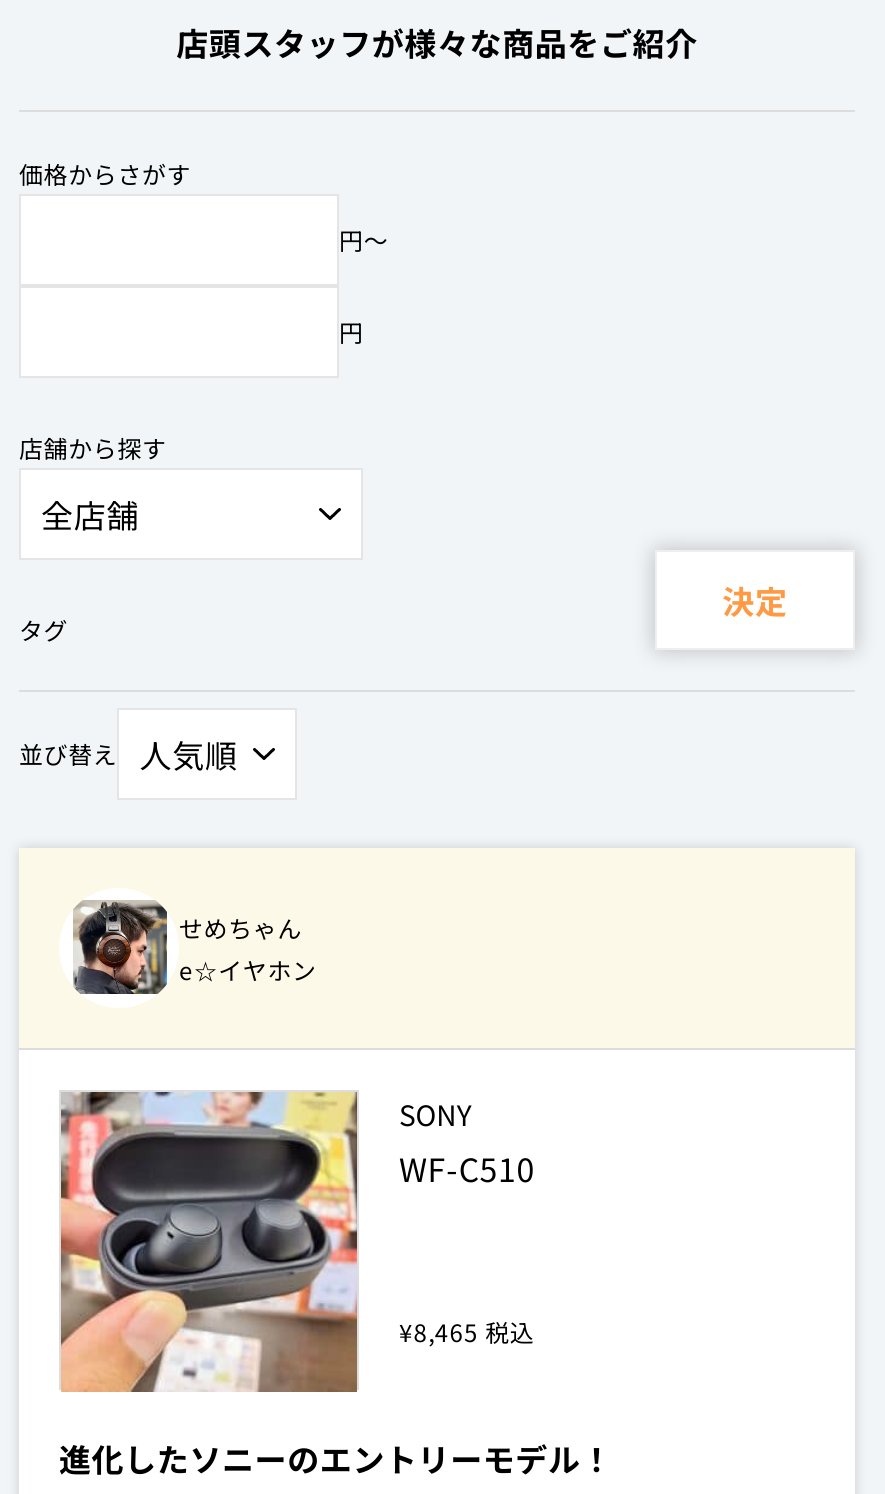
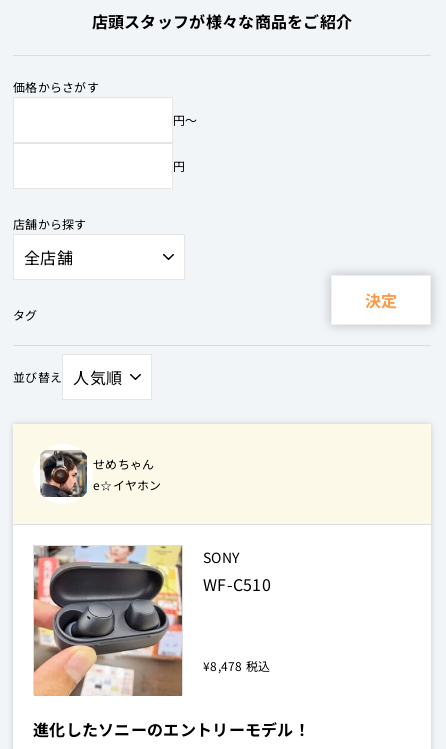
- ¥8,465税込
+ ¥8,478税込
